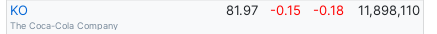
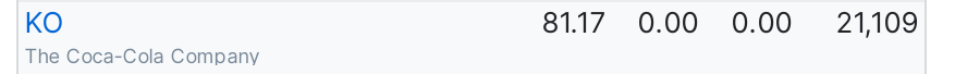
- 81.97
+ 81.17

- -0.15
+ 0.00

- -0.18
+ 0.00

- 11,898,110
+ 21,109
